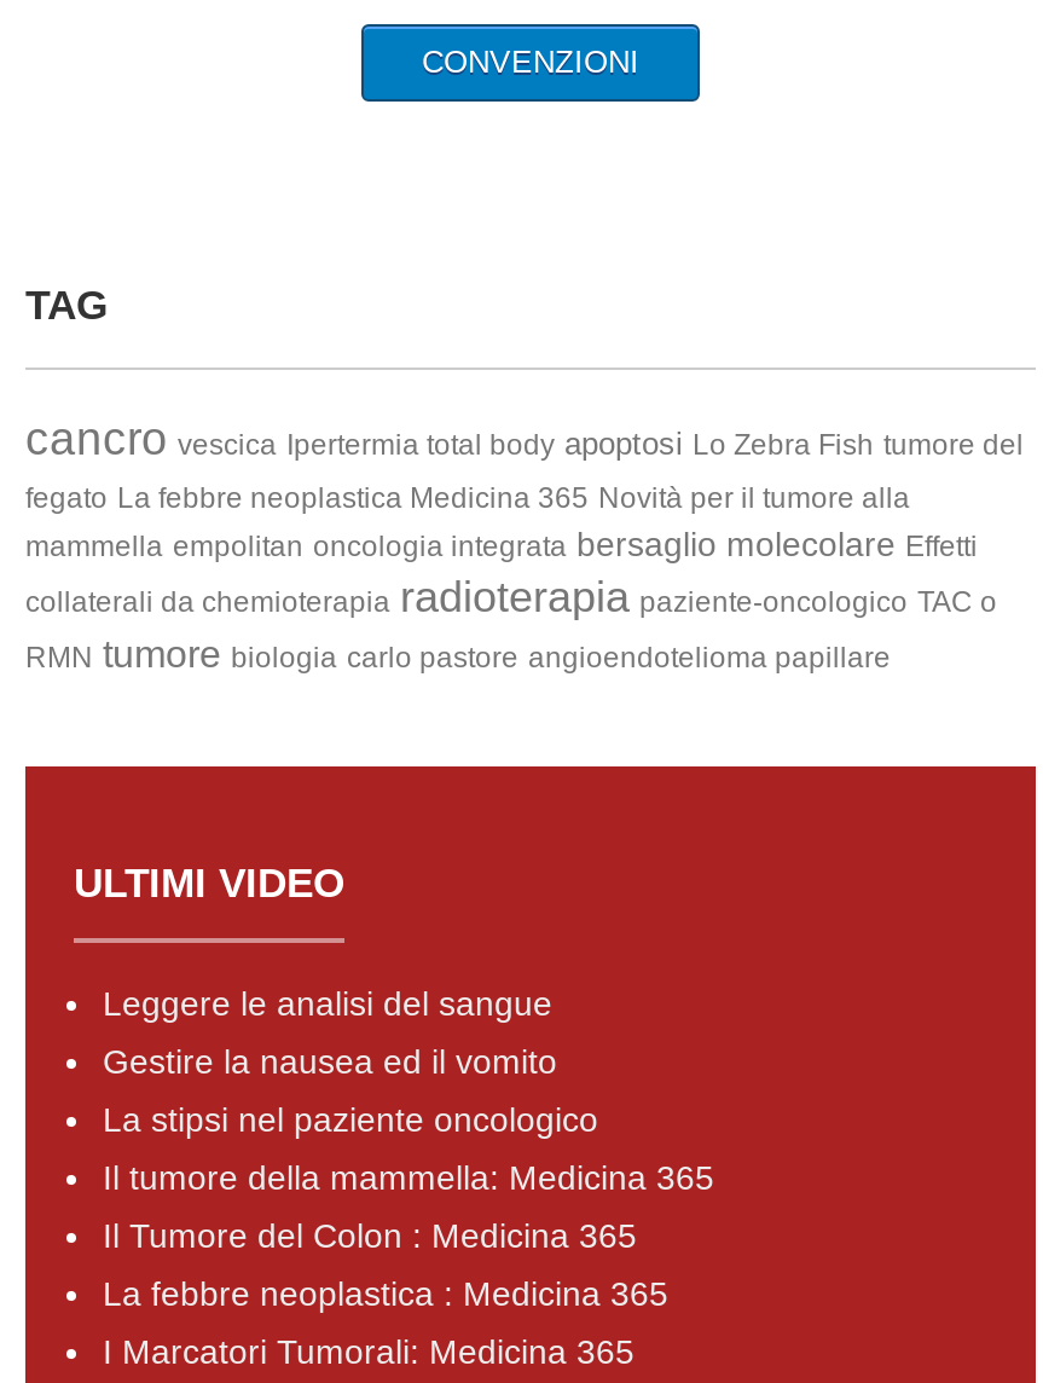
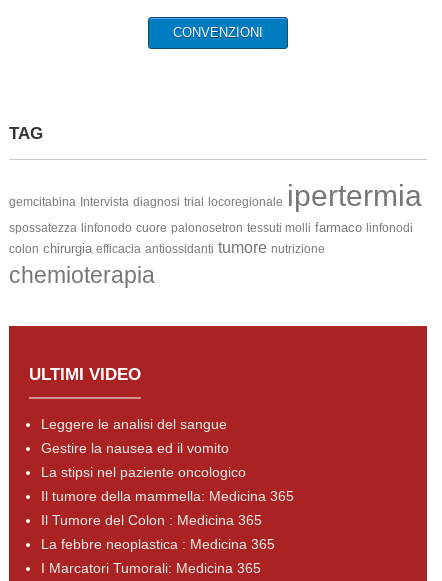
- cancro vescica Ipertermia total body apoptosi Lo Zebra Fish tumore del
- fegato La febbre neoplastica Medicina 365 Novità per il tumore alla
- mammella empolitan oncologia integrata bersaglio molecolare Effetti
- collaterali da chemioterapia radioterapia paziente-oncologico TAC o
- RMN tumore biologia carlo pastore angioendotelioma papillare
+ gemcitabina Intervista diagnosi trial locoregionale ipertermia
+ spossatezza linfonodo cuore palonosetron tessuti molli farmaco linfonodi
+ colon chirurgia efficacia antiossidanti tumore nutrizione
+ chemioterapia
